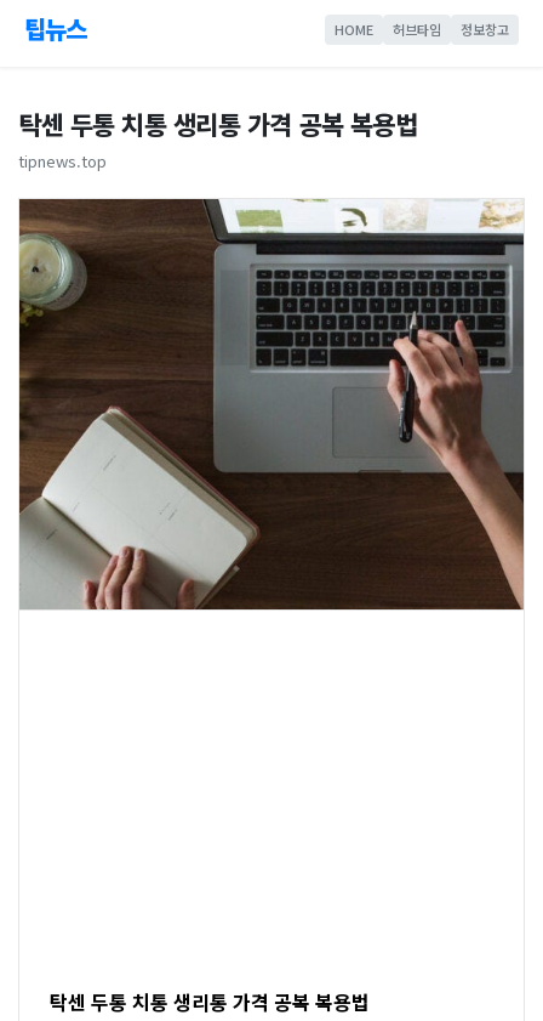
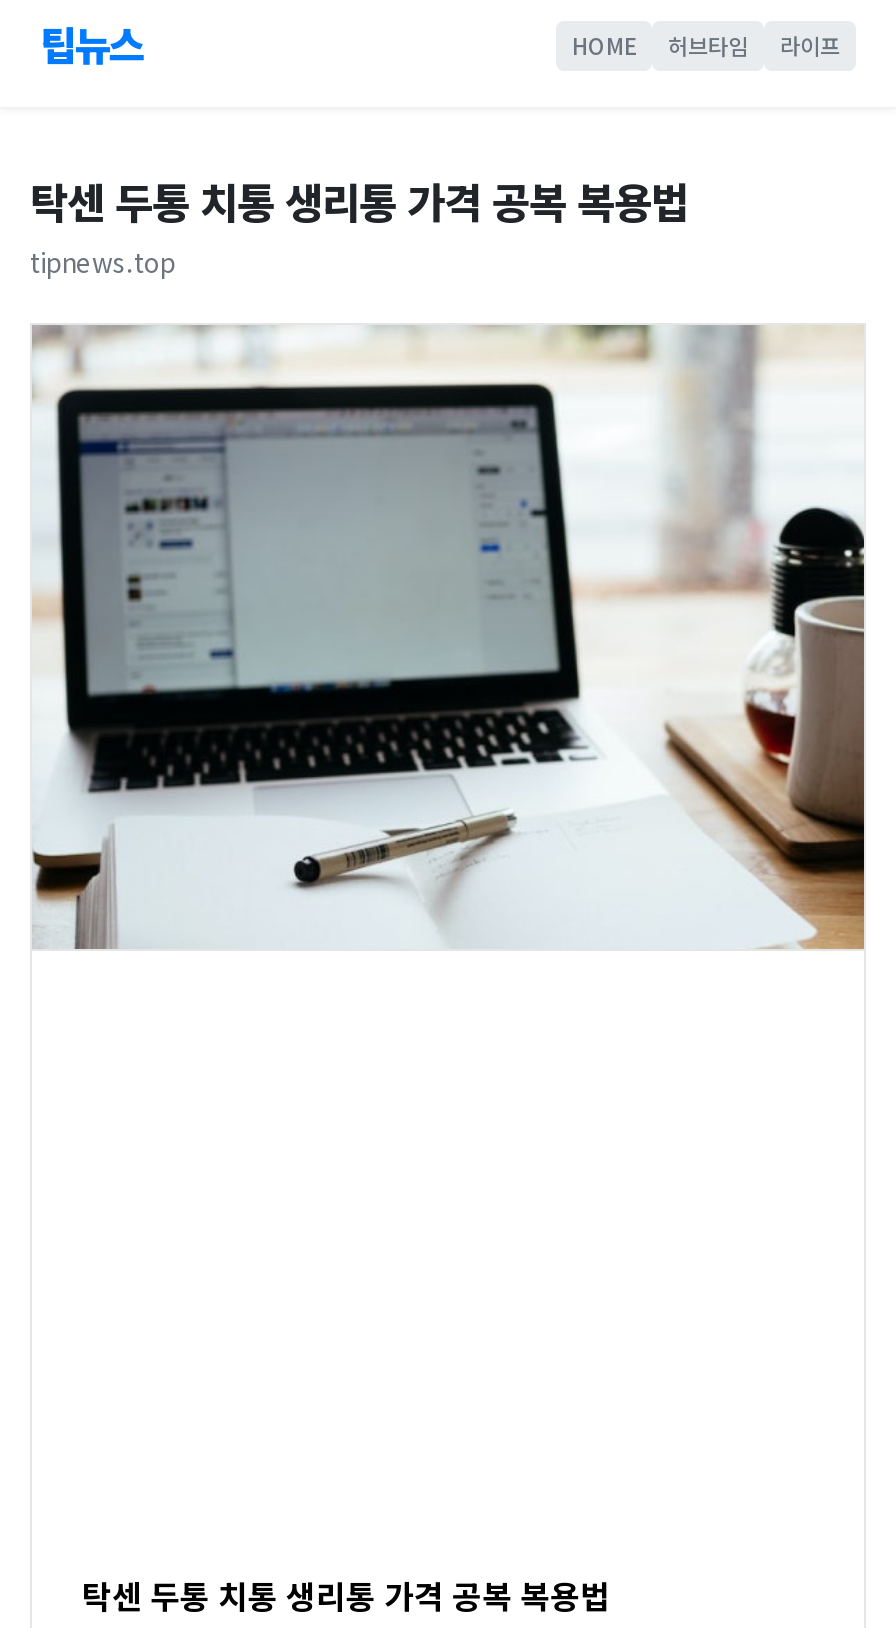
- 정보창고
+ 라이프

- [image]
+ [image]
